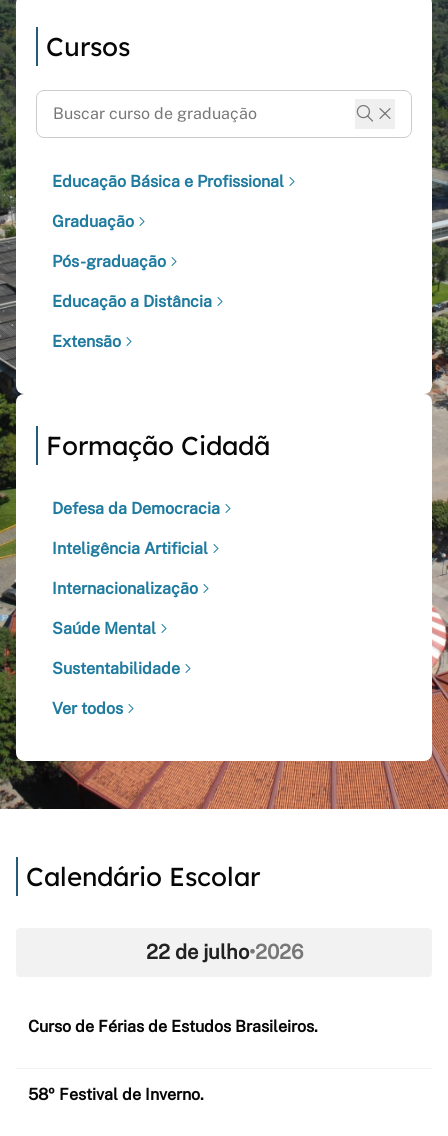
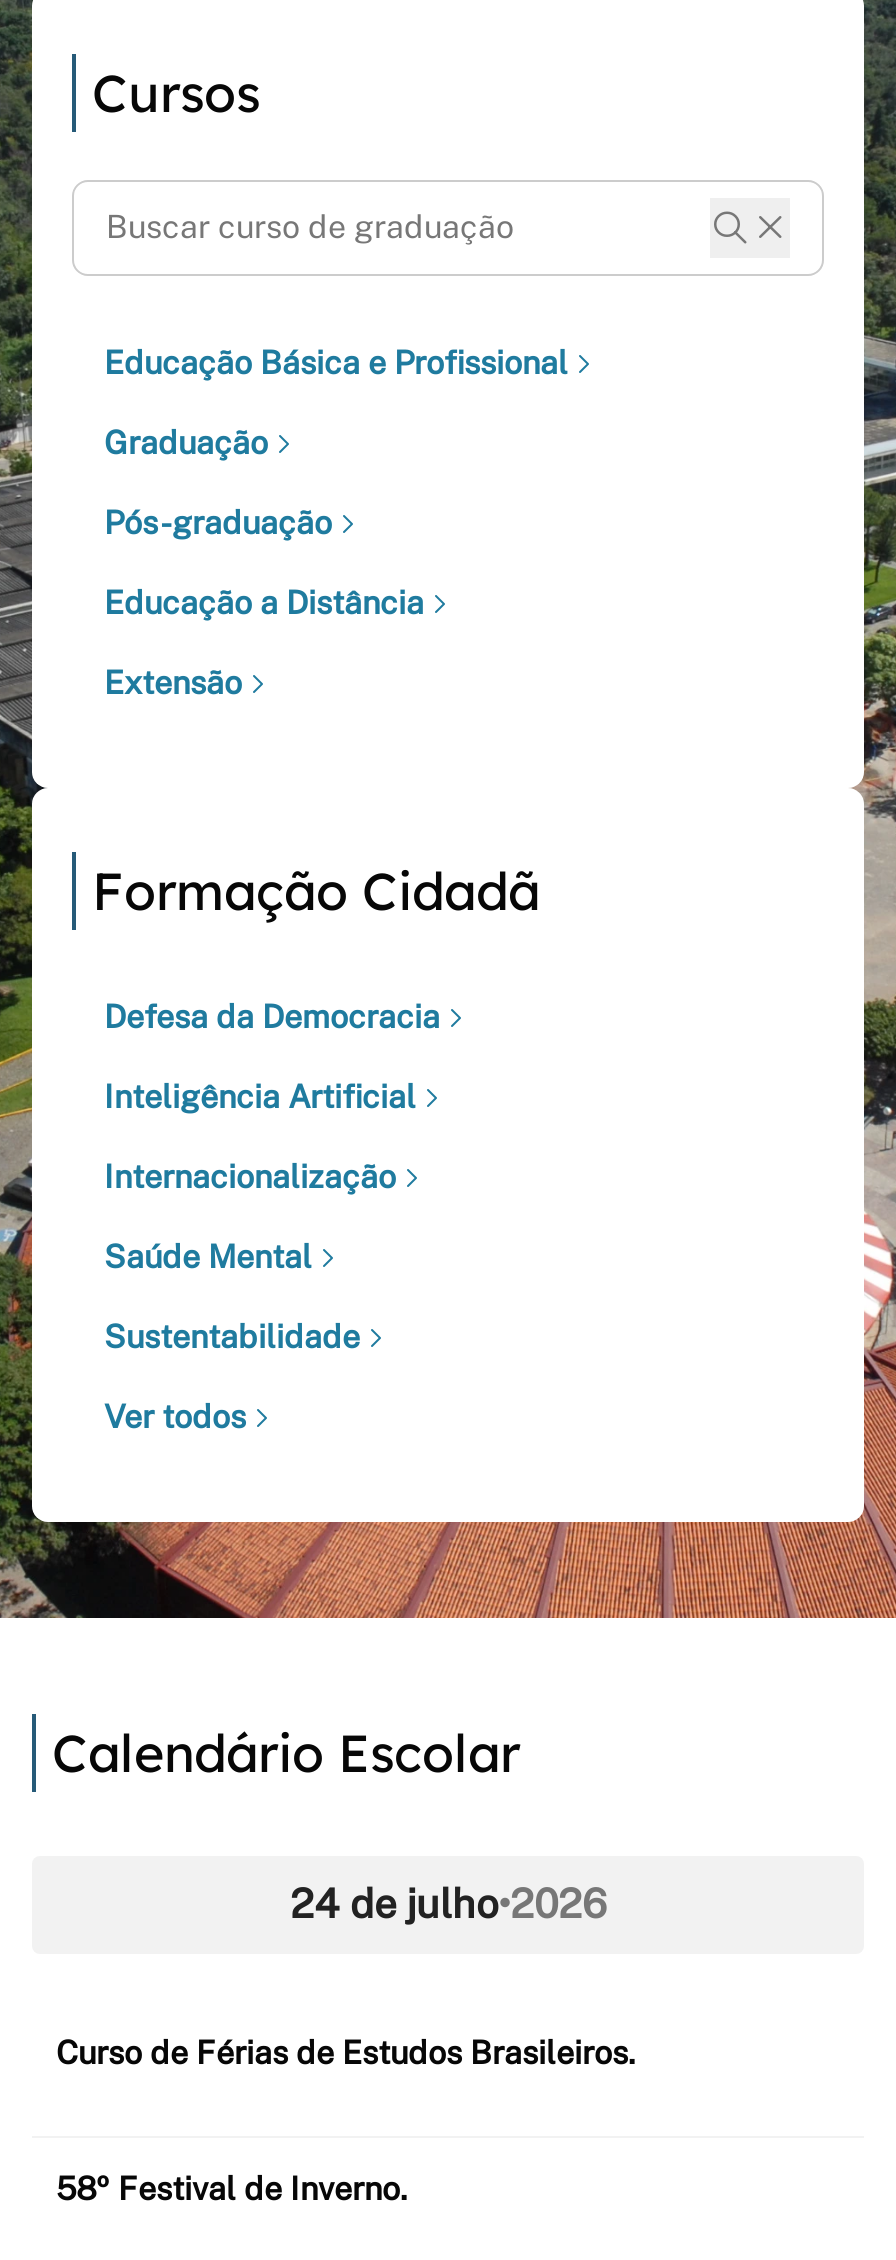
- 22 de julho•2026
+ 24 de julho•2026
